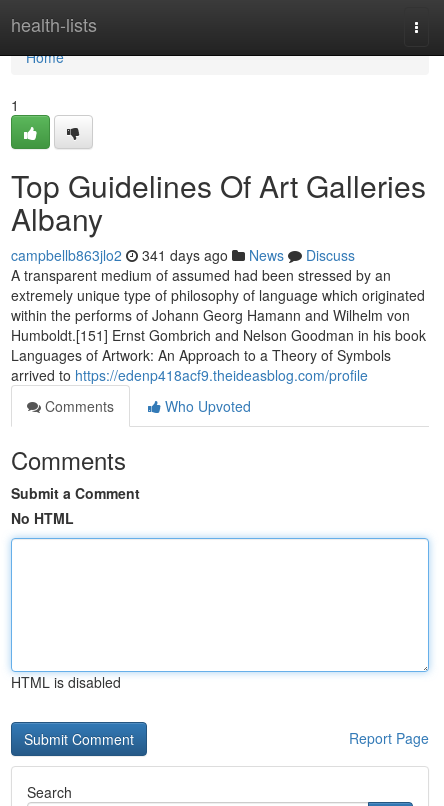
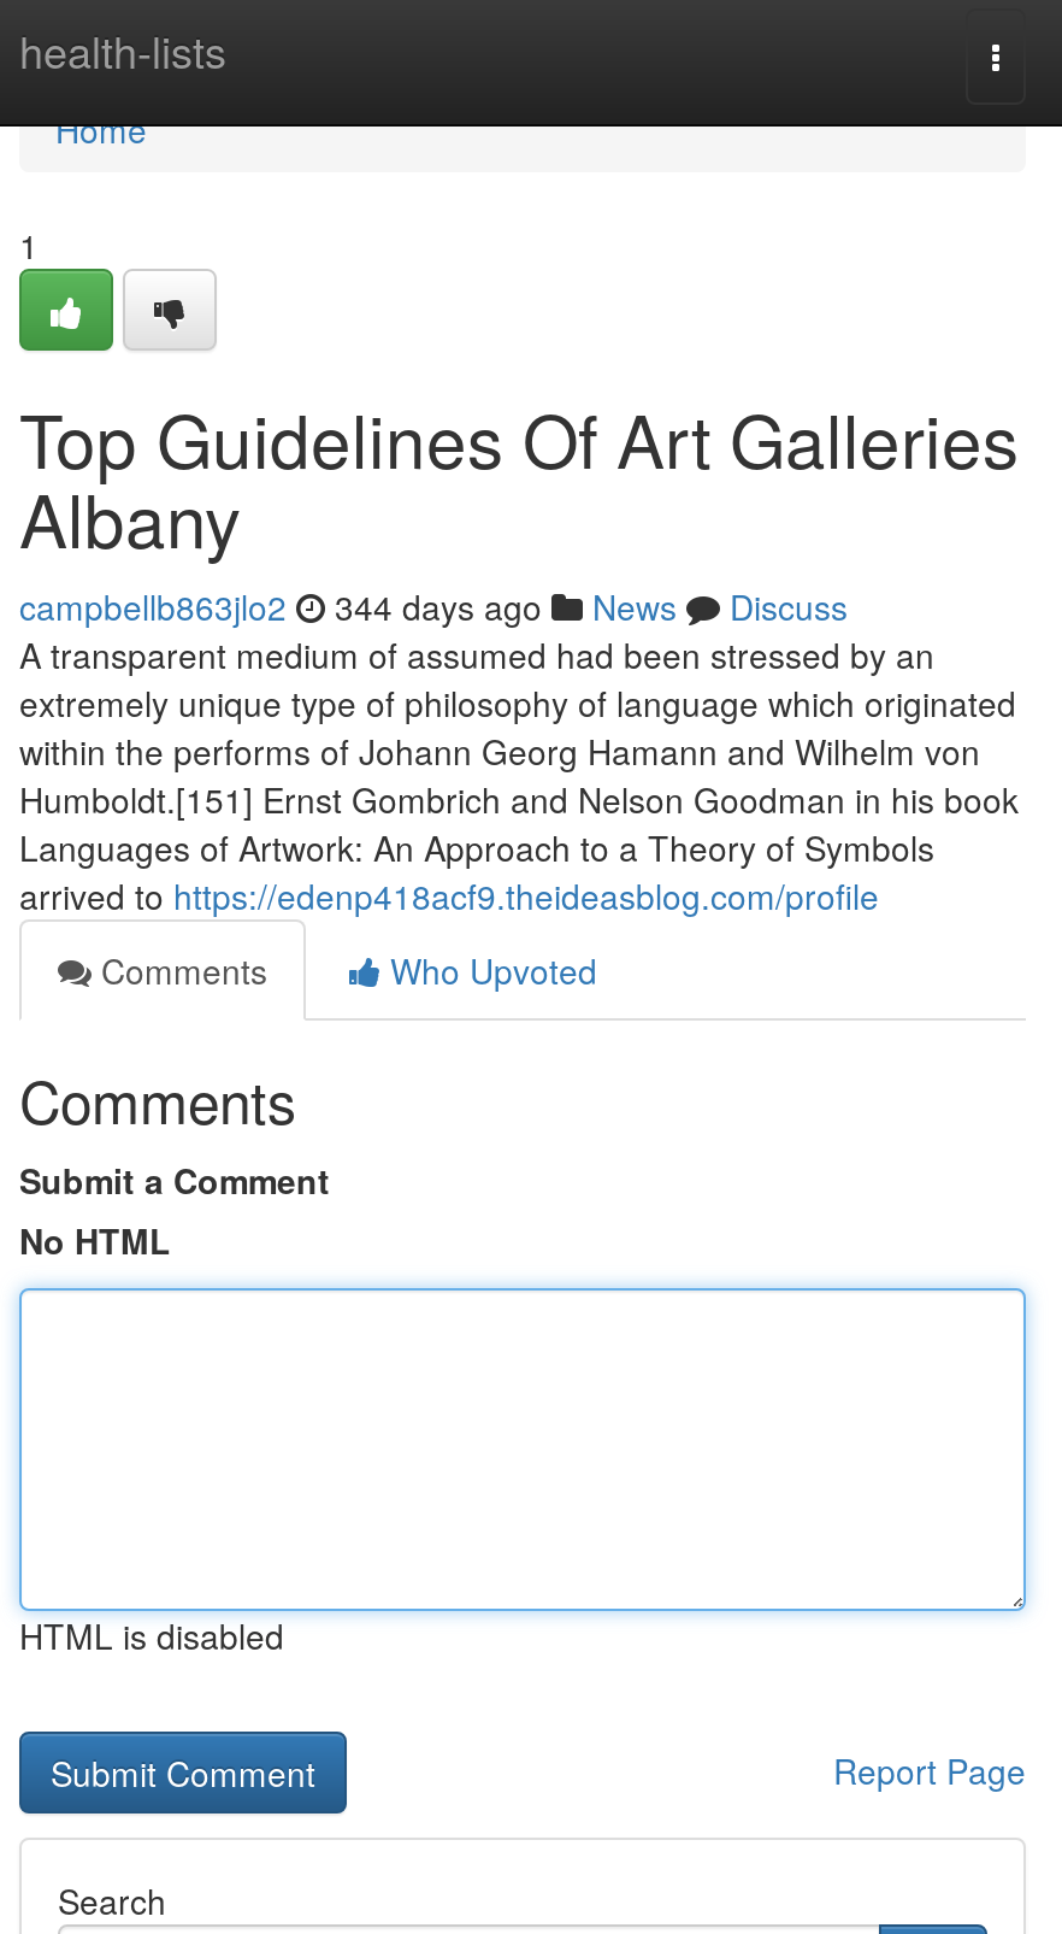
- campbellb863jlo2 341 days ago News Discuss
+ campbellb863jlo2 344 days ago News Discuss
